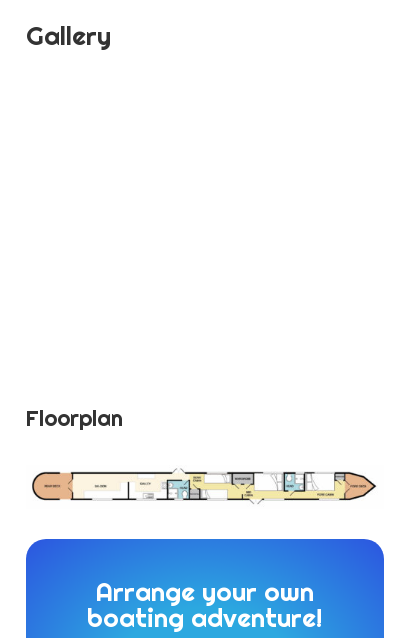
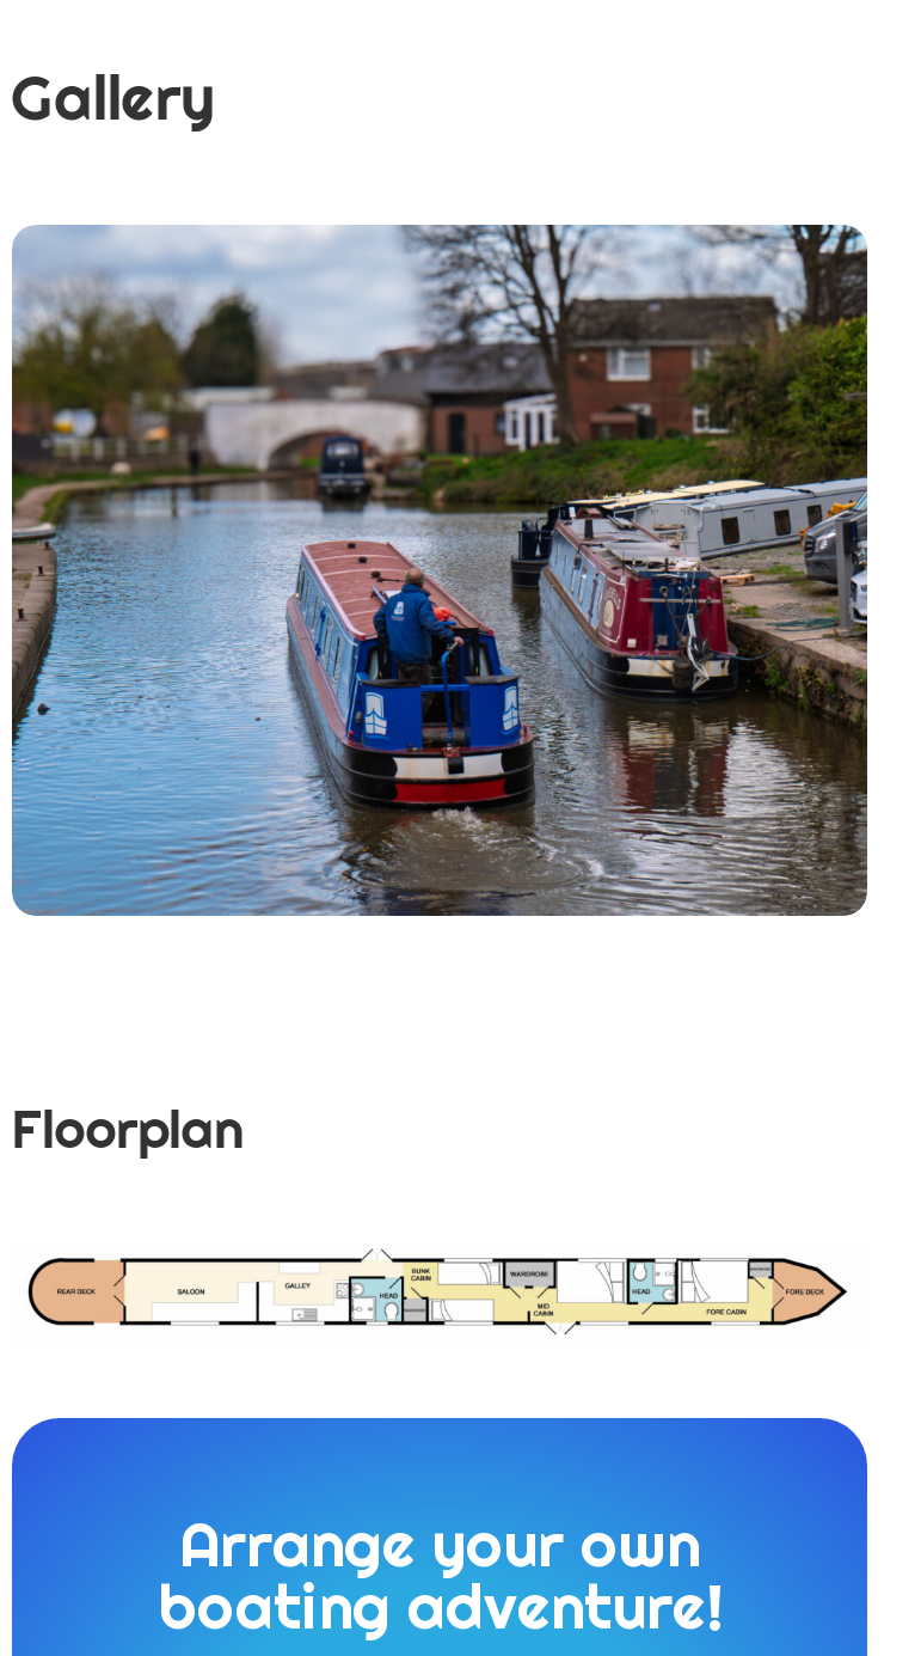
+ [image]
